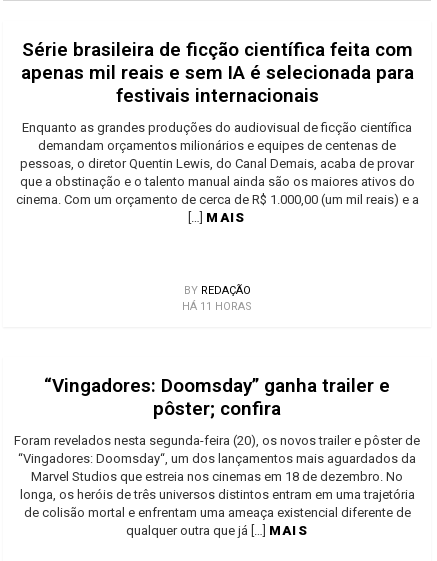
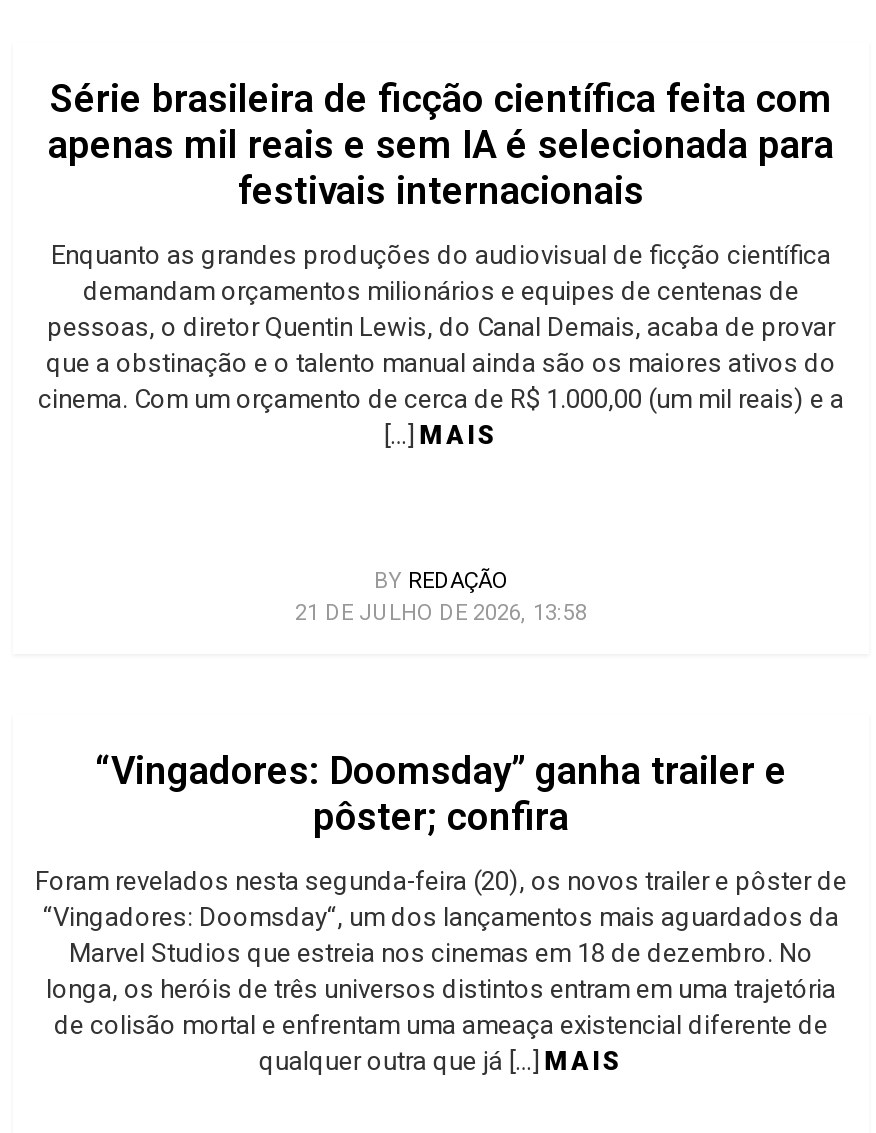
- HÁ 11 HORAS
+ 21 DE JULHO DE 2026, 13:58
